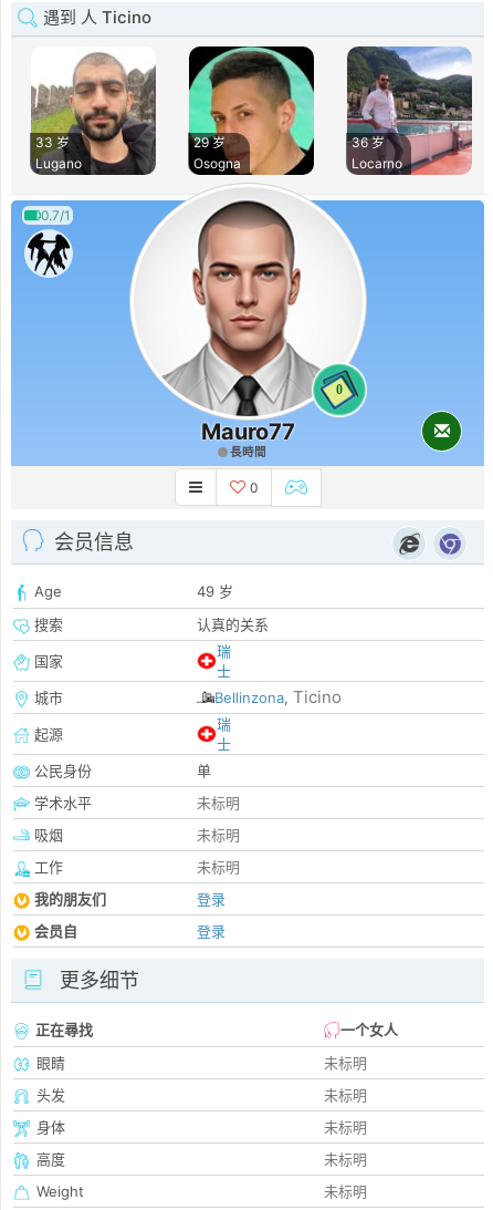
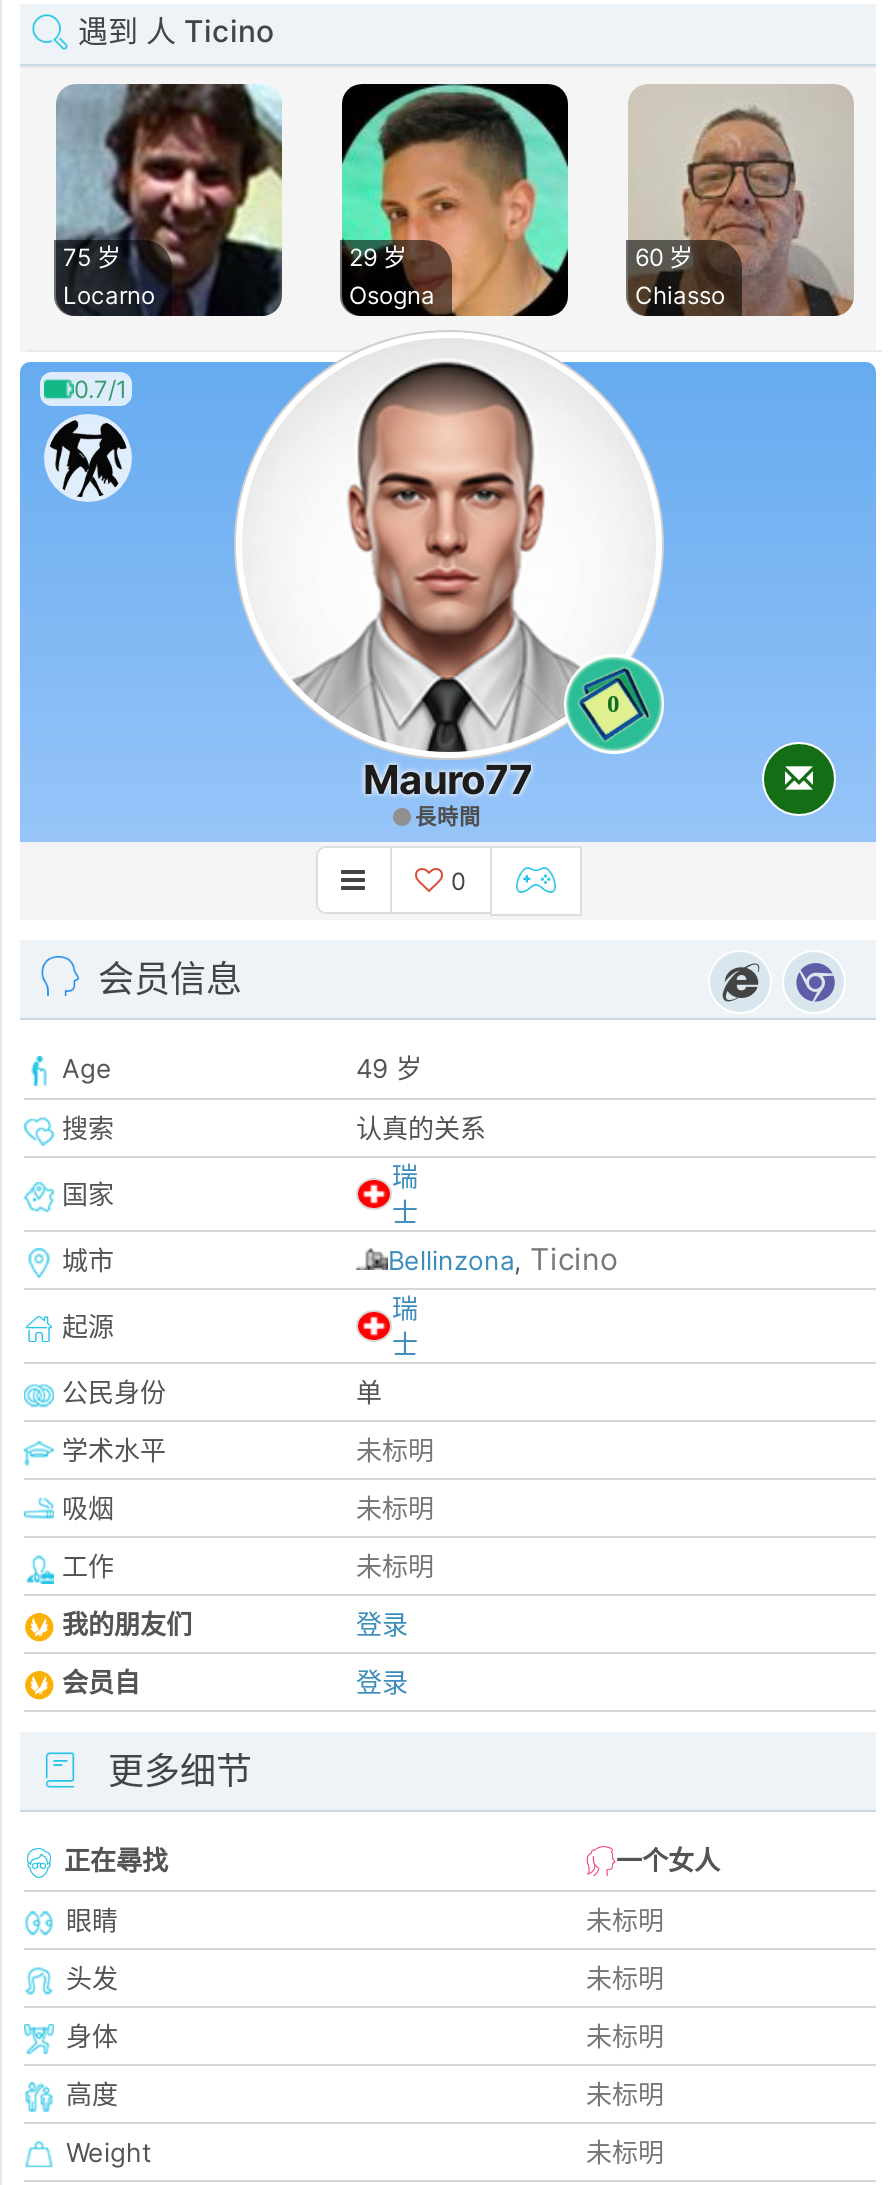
- [image]
- 33 岁
- Lugano
+ [image]
+ 75 岁
+ Locarno

- [image]
- 36 岁
- Locarno
+ [image]
+ 60 岁
+ Chiasso
